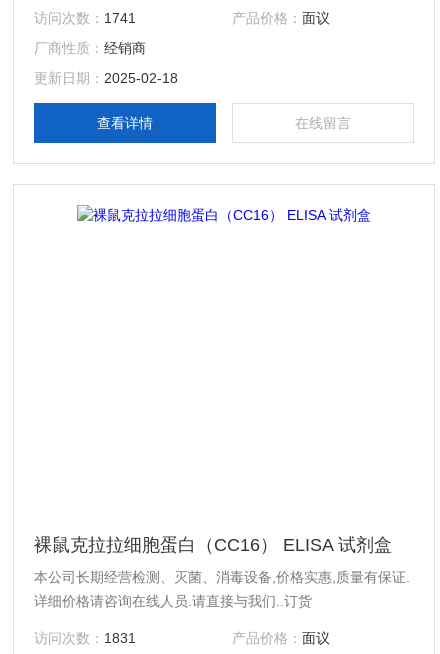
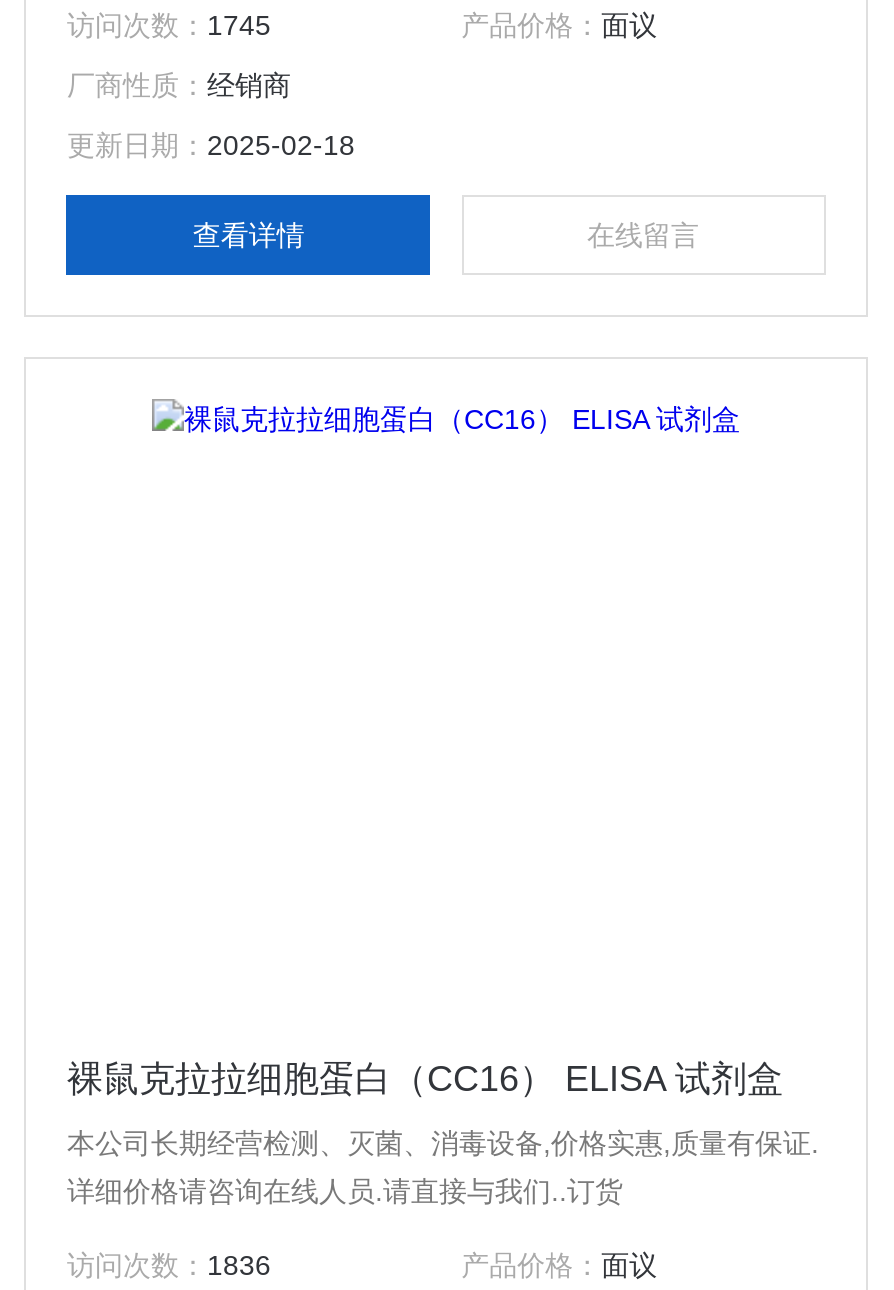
- 访问次数：1741
+ 访问次数：1745

- 访问次数：1831
+ 访问次数：1836
